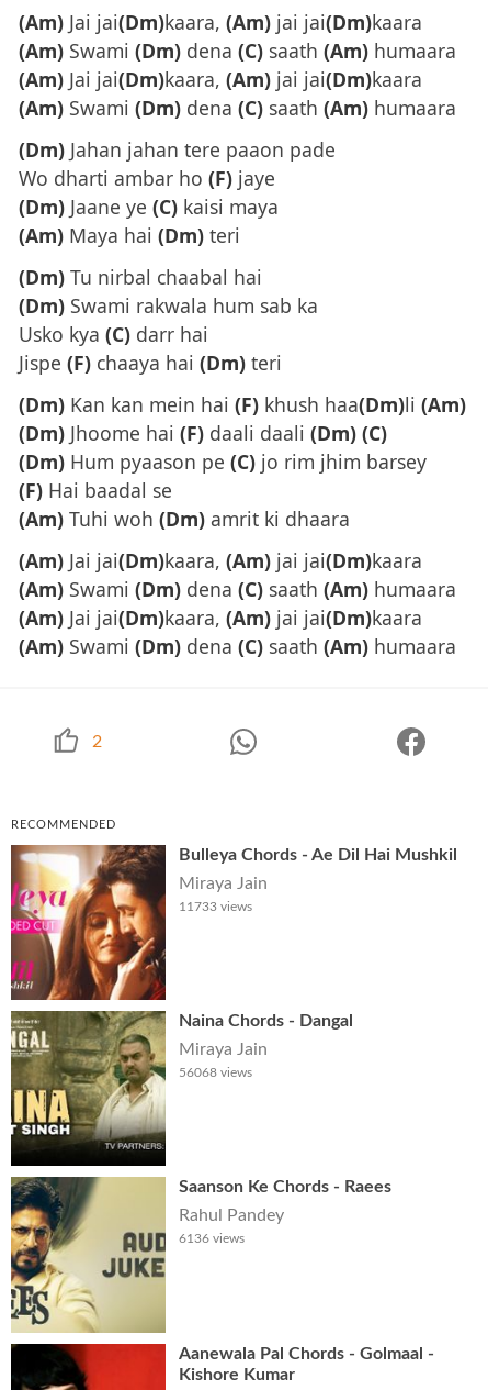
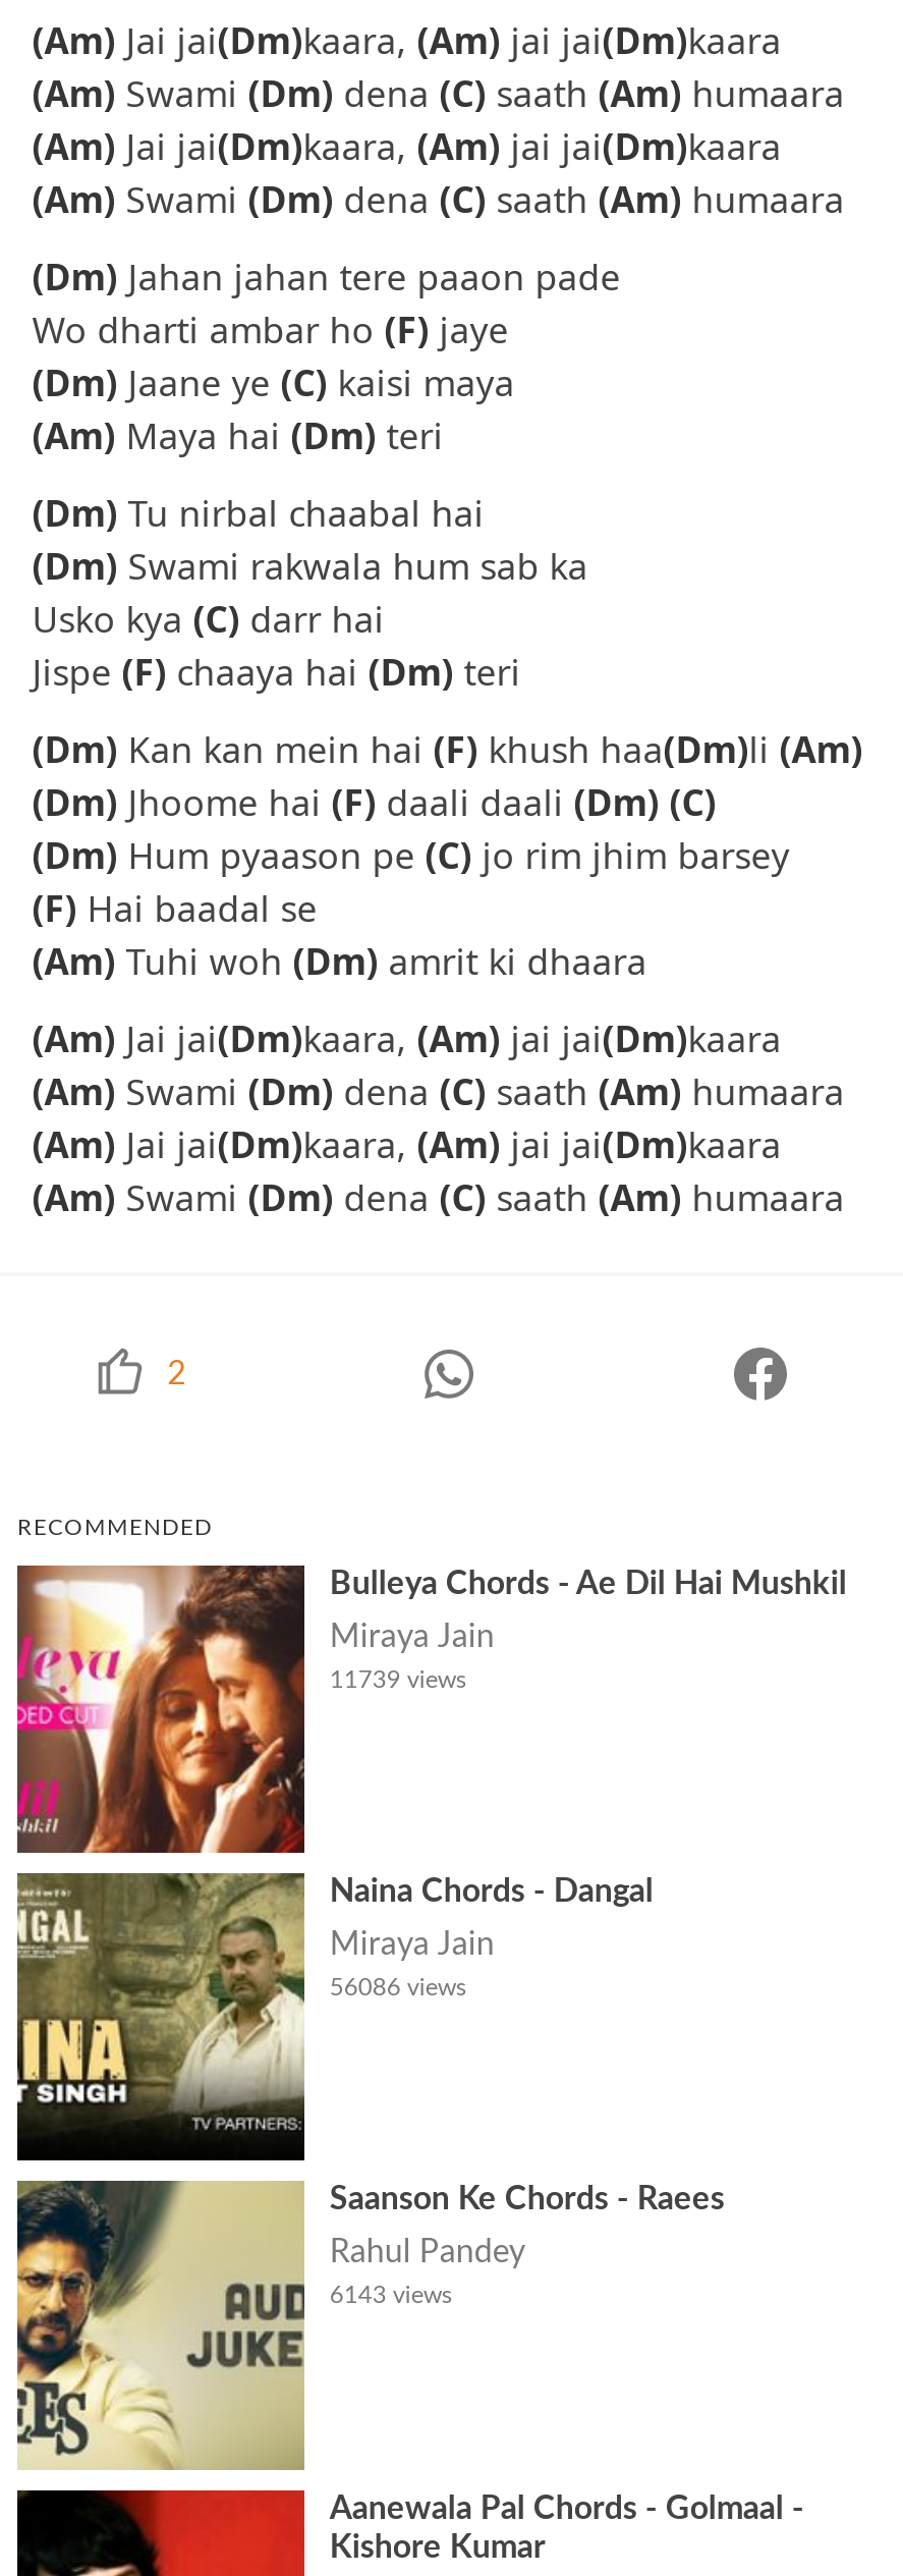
- 11733 views
+ 11739 views

- 56068 views
+ 56086 views

- 6136 views
+ 6143 views
